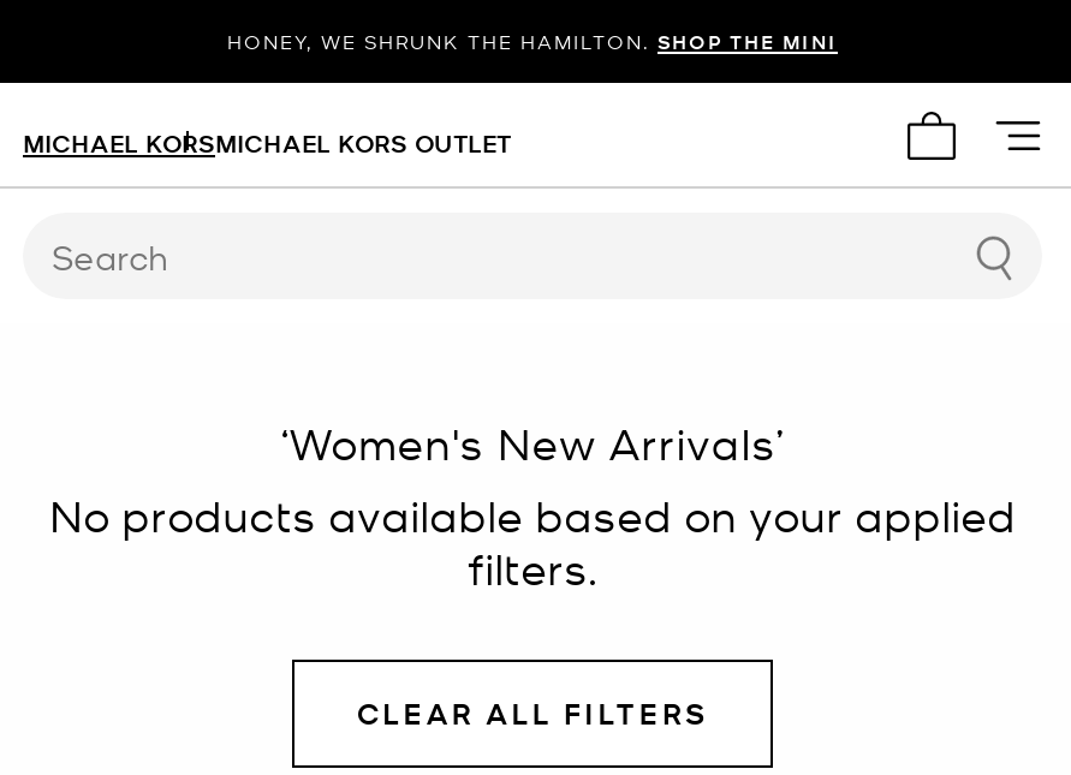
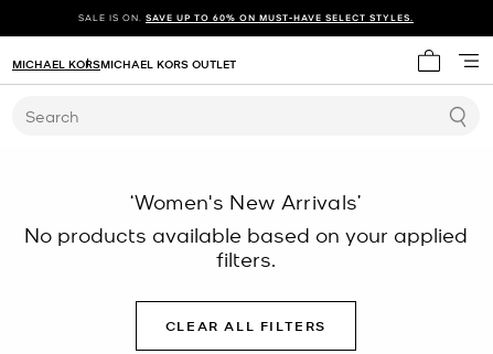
- HONEY, WE SHRUNK THE HAMILTON. SHOP THE MINI
+ SALE IS ON. SAVE UP TO 60% ON MUST-HAVE SELECT STYLES.
